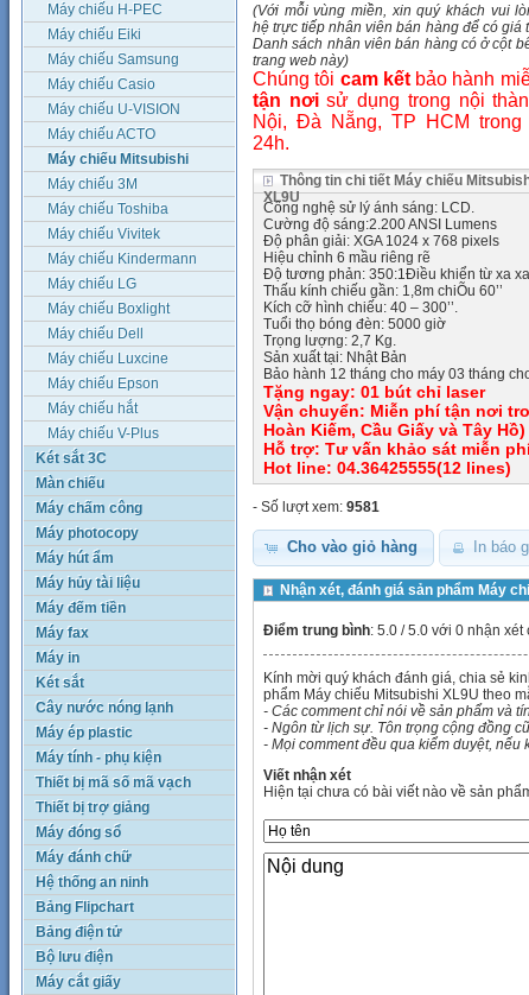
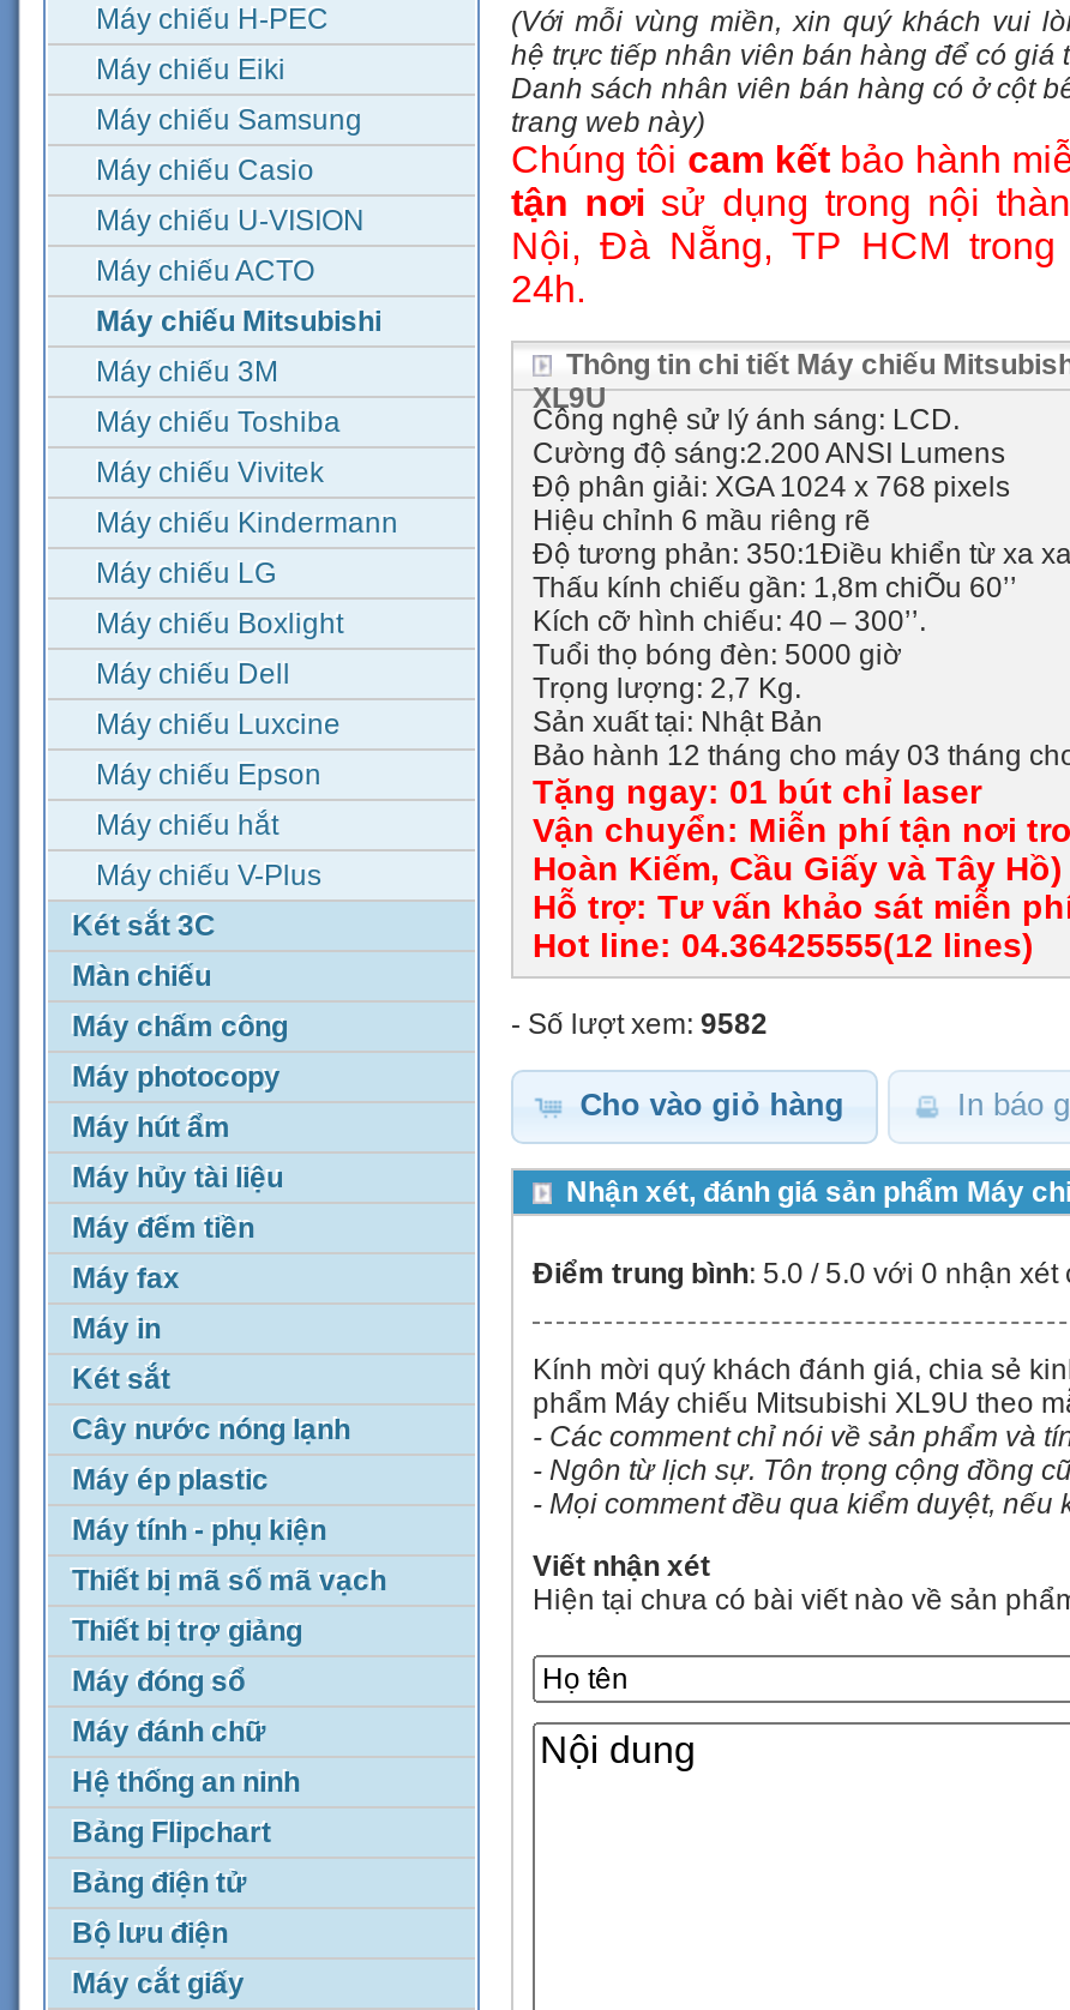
- - Số lượt xem: 9581
+ - Số lượt xem: 9582
